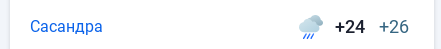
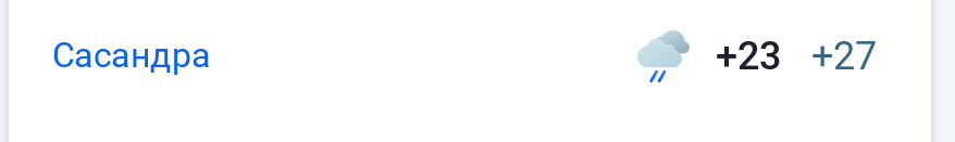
- +24
+ +23

- +26
+ +27
